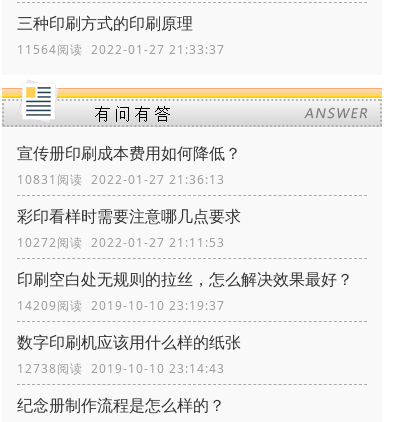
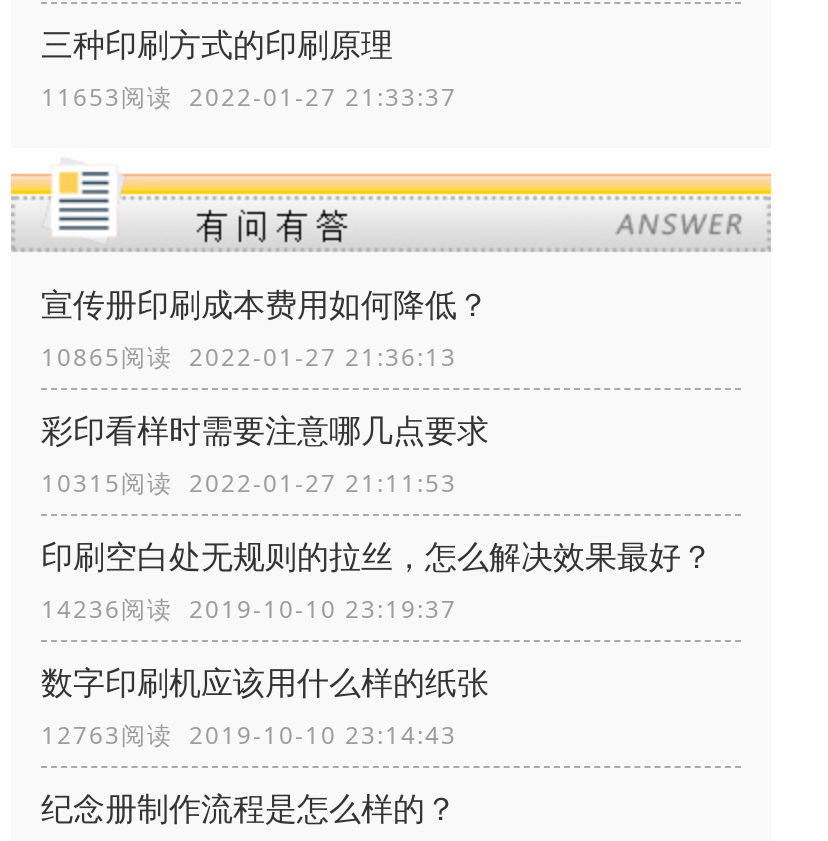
- 11564阅读 2022-01-27 21:33:37
+ 11653阅读 2022-01-27 21:33:37

- 10831阅读 2022-01-27 21:36:13
+ 10865阅读 2022-01-27 21:36:13

- 10272阅读 2022-01-27 21:11:53
+ 10315阅读 2022-01-27 21:11:53

- 14209阅读 2019-10-10 23:19:37
+ 14236阅读 2019-10-10 23:19:37

- 12738阅读 2019-10-10 23:14:43
+ 12763阅读 2019-10-10 23:14:43
